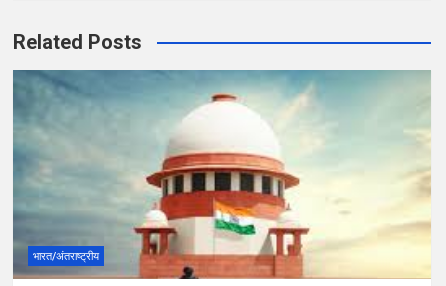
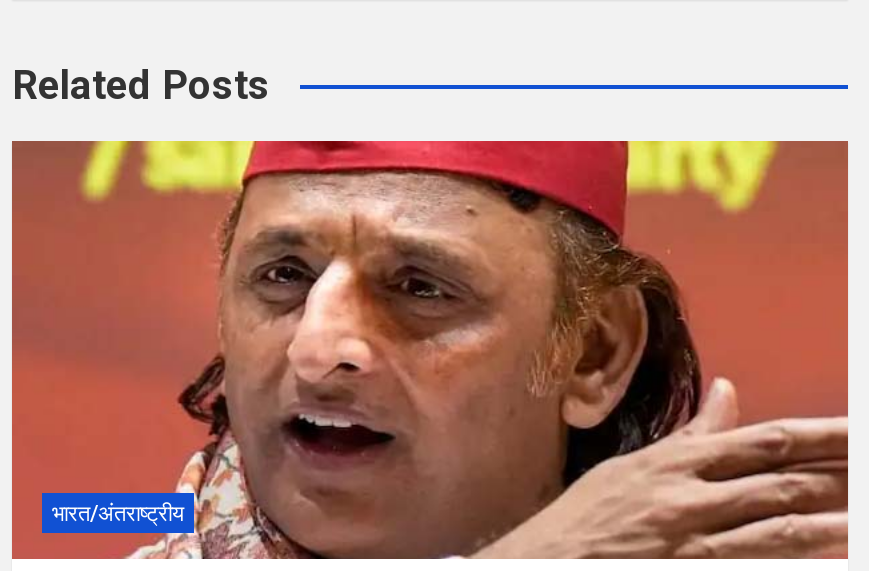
- [image]
+ [image]
